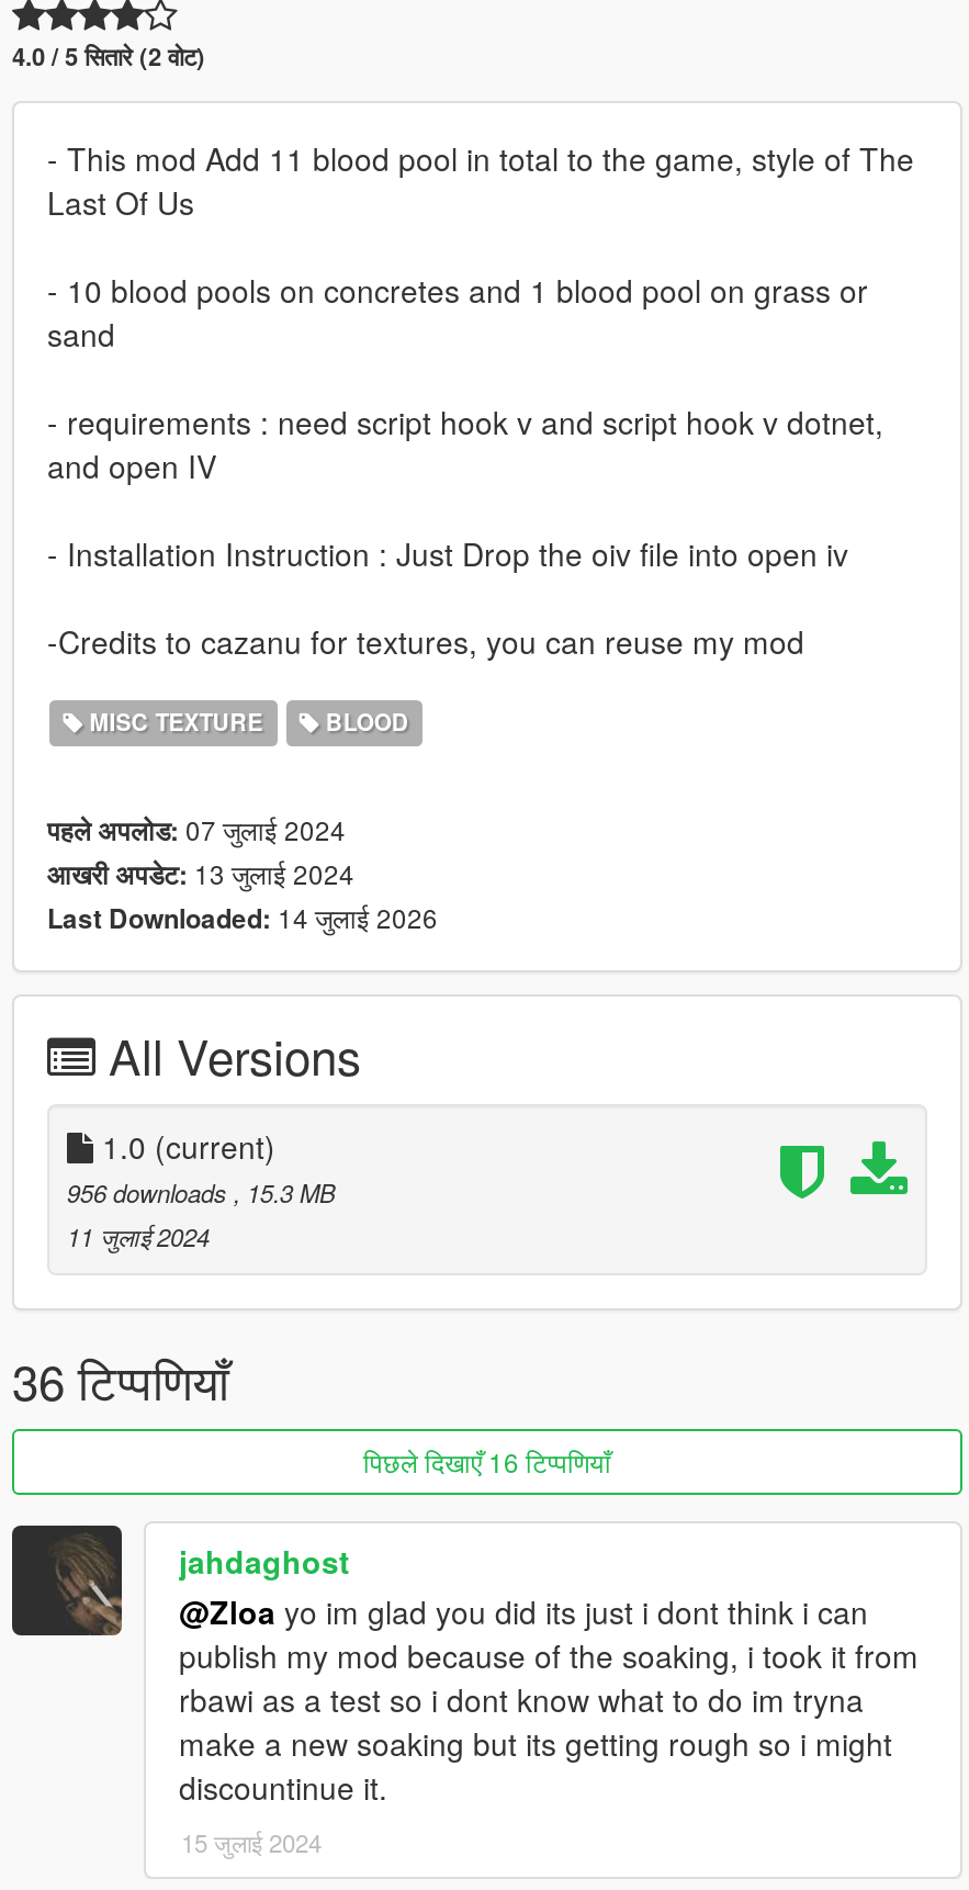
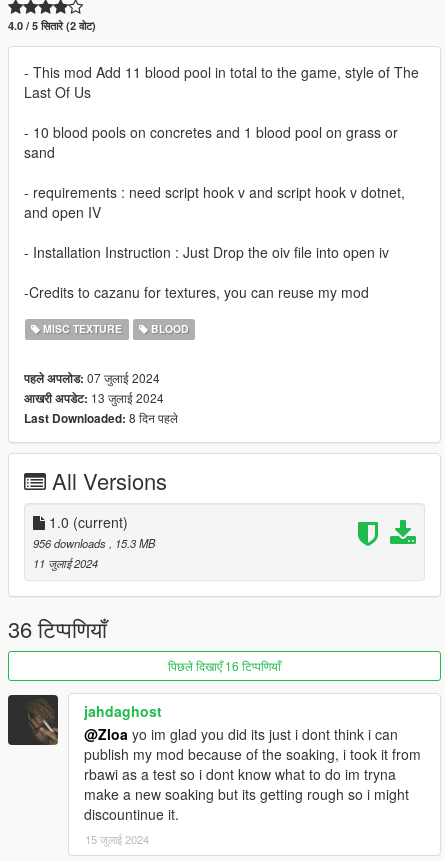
- Last Downloaded: 14 जुलाई 2026
+ Last Downloaded: 8 दिन पहले
